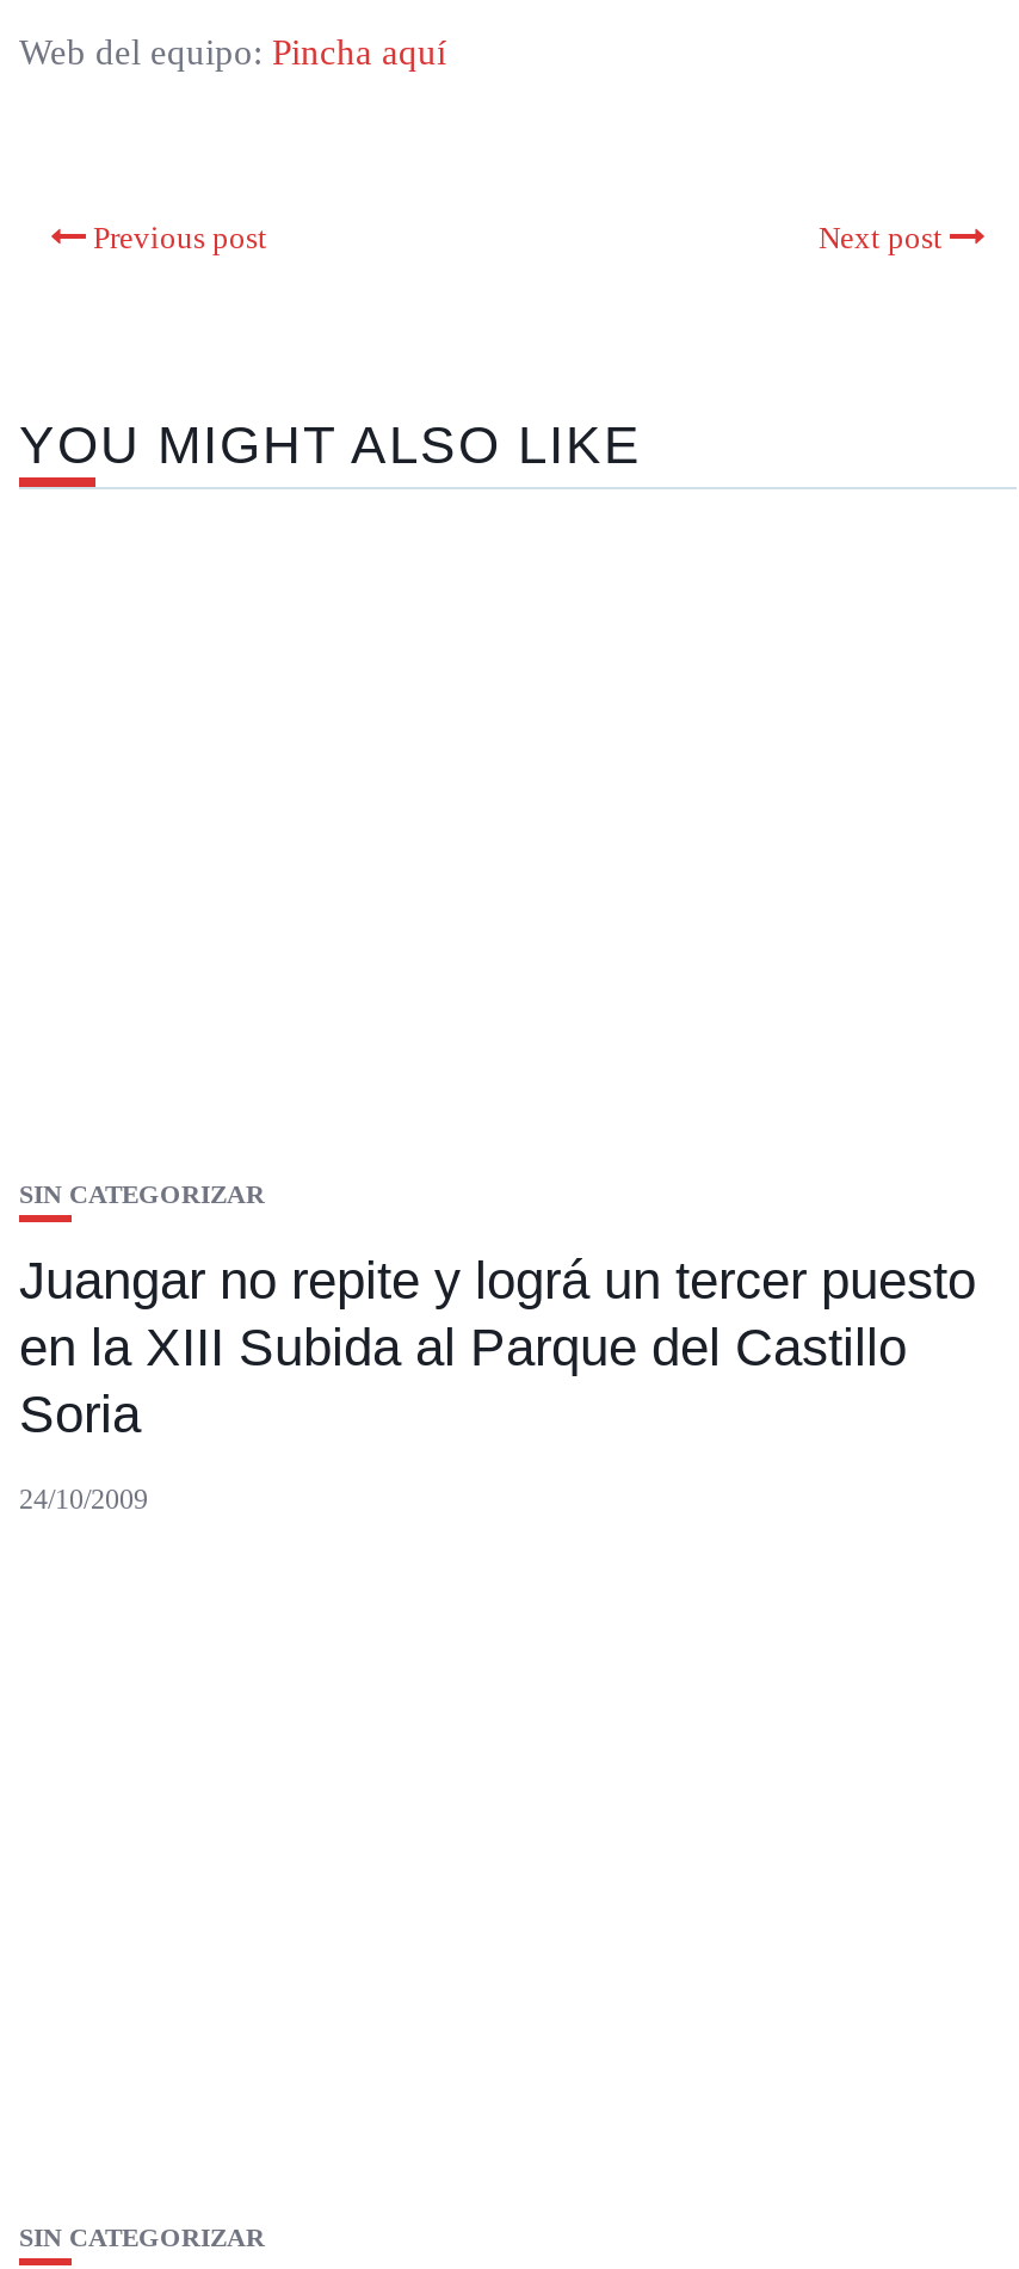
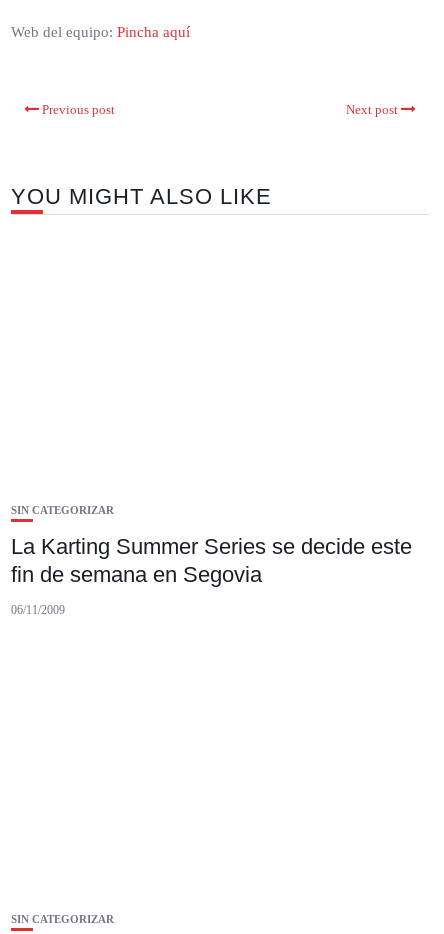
- Juangar no repite y lográ un tercer puesto
- en la XIII Subida al Parque del Castillo
- Soria
+ La Karting Summer Series se decide este
+ fin de semana en Segovia

- 24/10/2009
+ 06/11/2009
